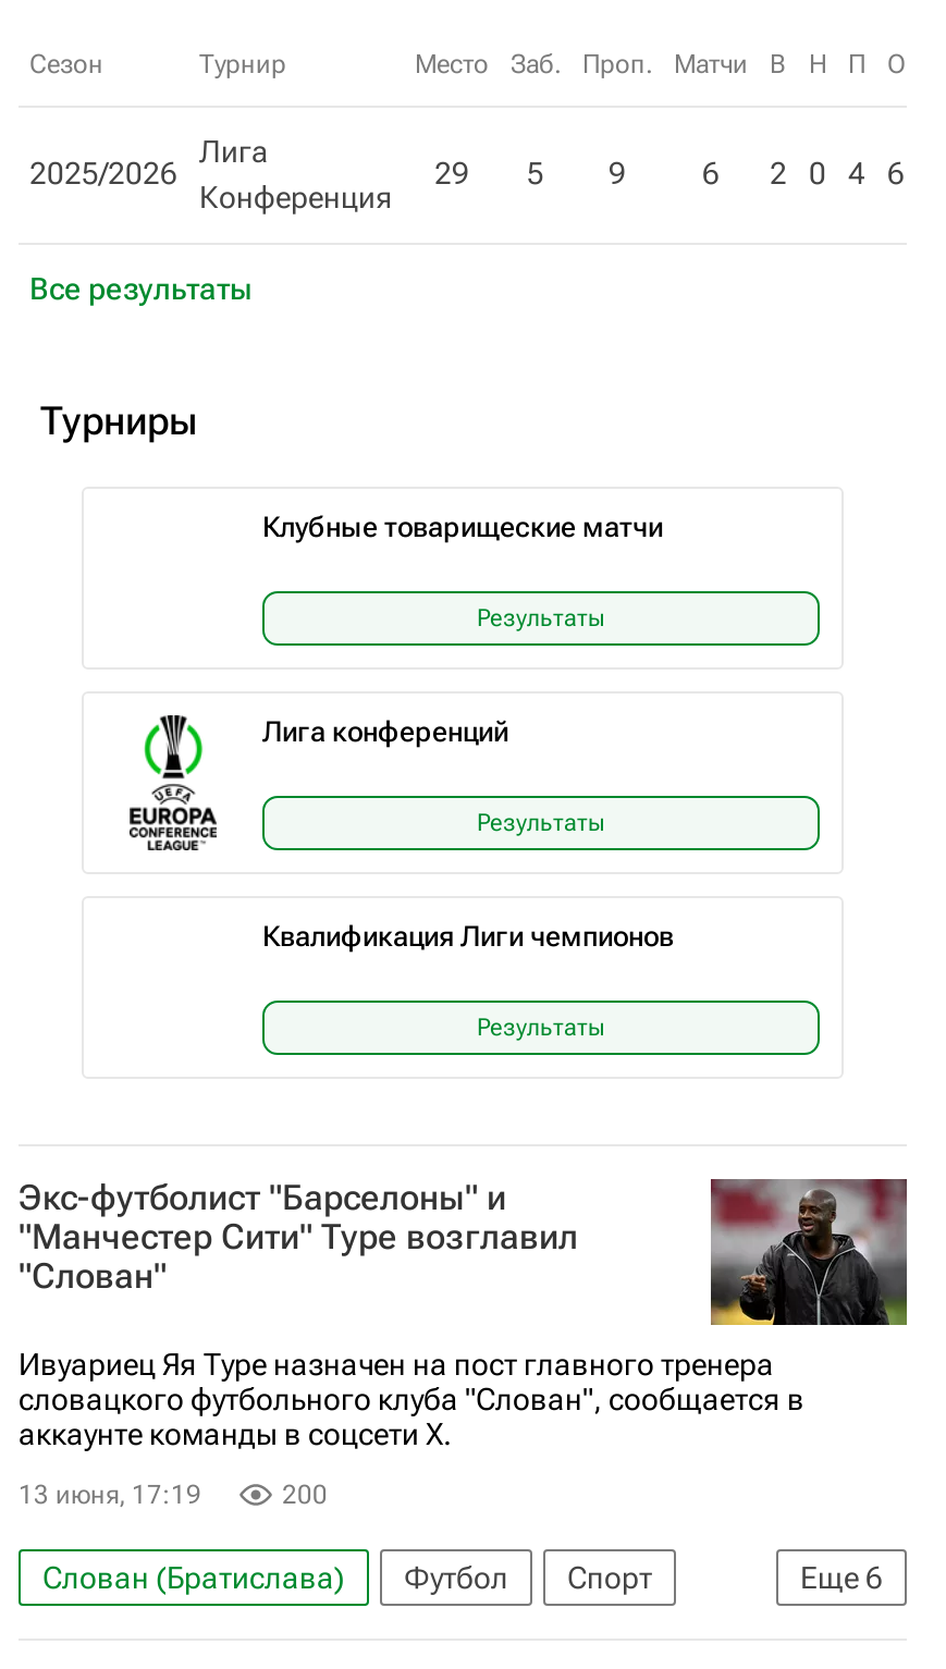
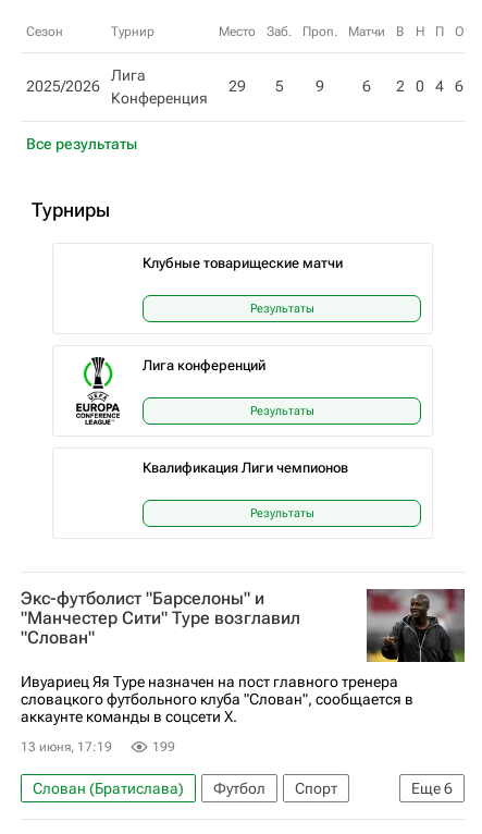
- 200
+ 199
